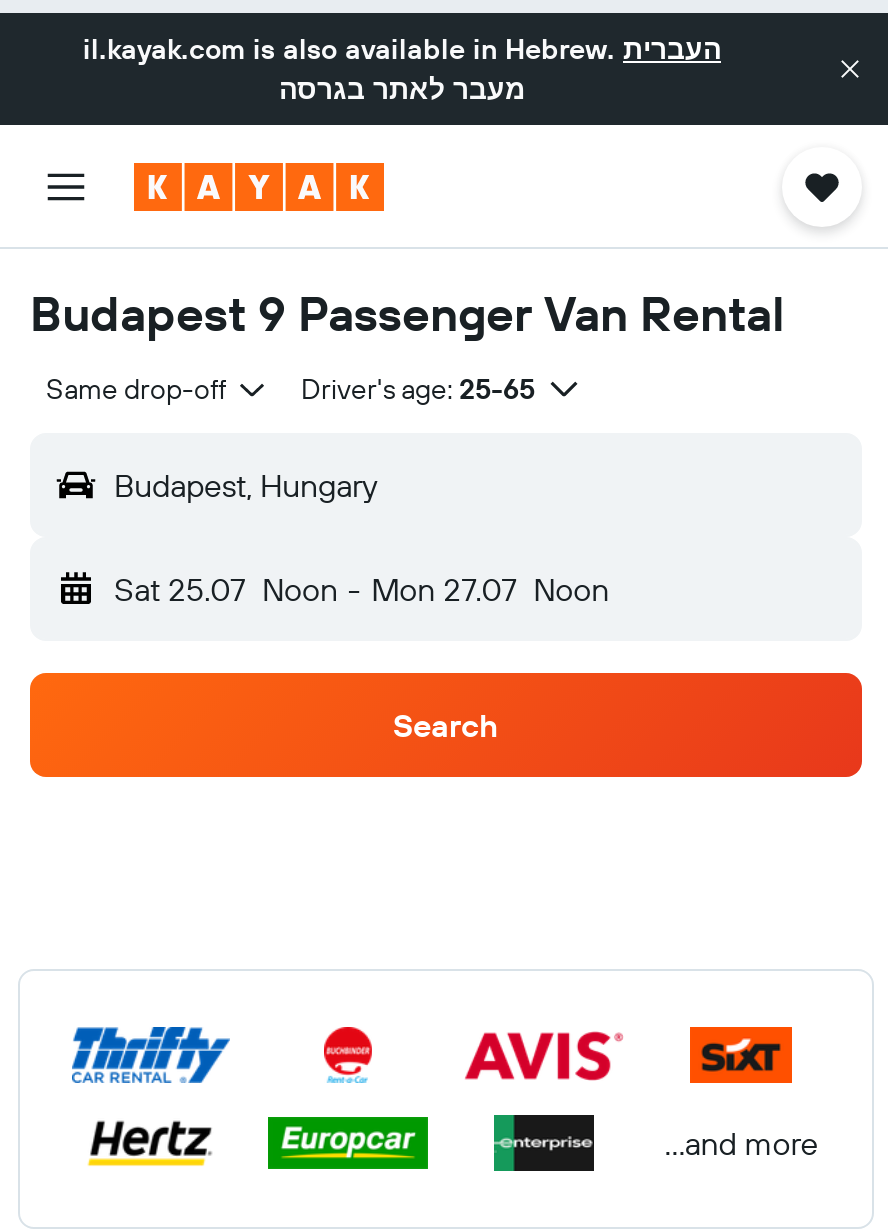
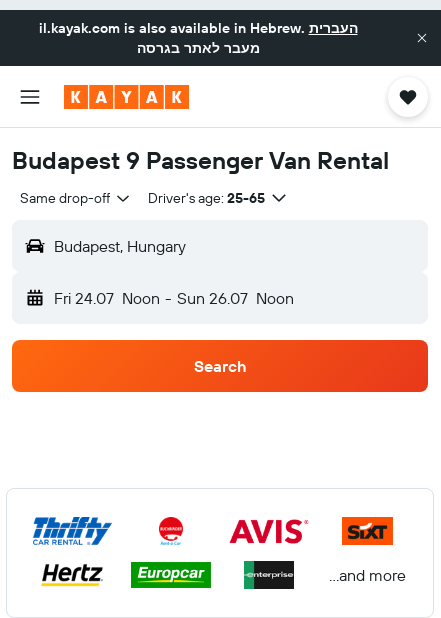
- Sat 25.07 Noon - Mon 27.07 Noon
+ Fri 24.07 Noon - Sun 26.07 Noon
